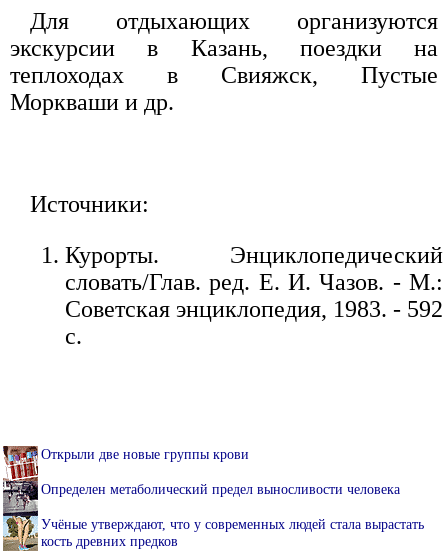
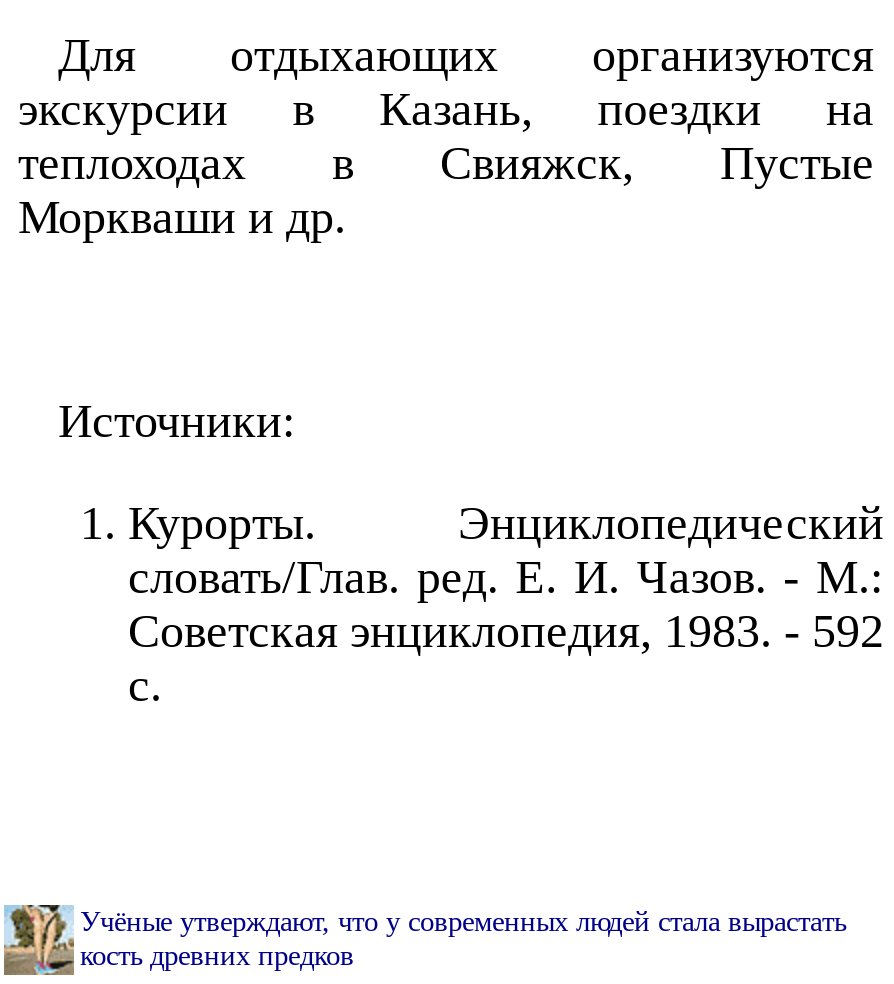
- [image]
- Открыли две новые группы крови
- Определен метаболический предел выносливости человека
